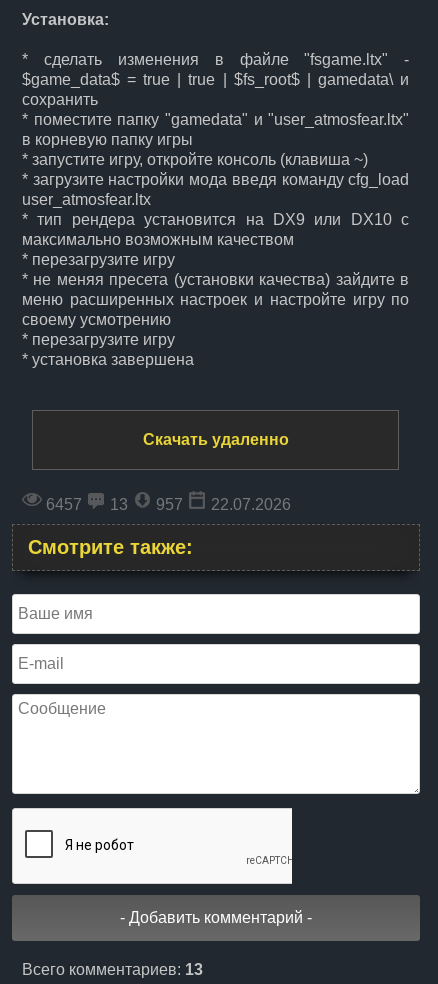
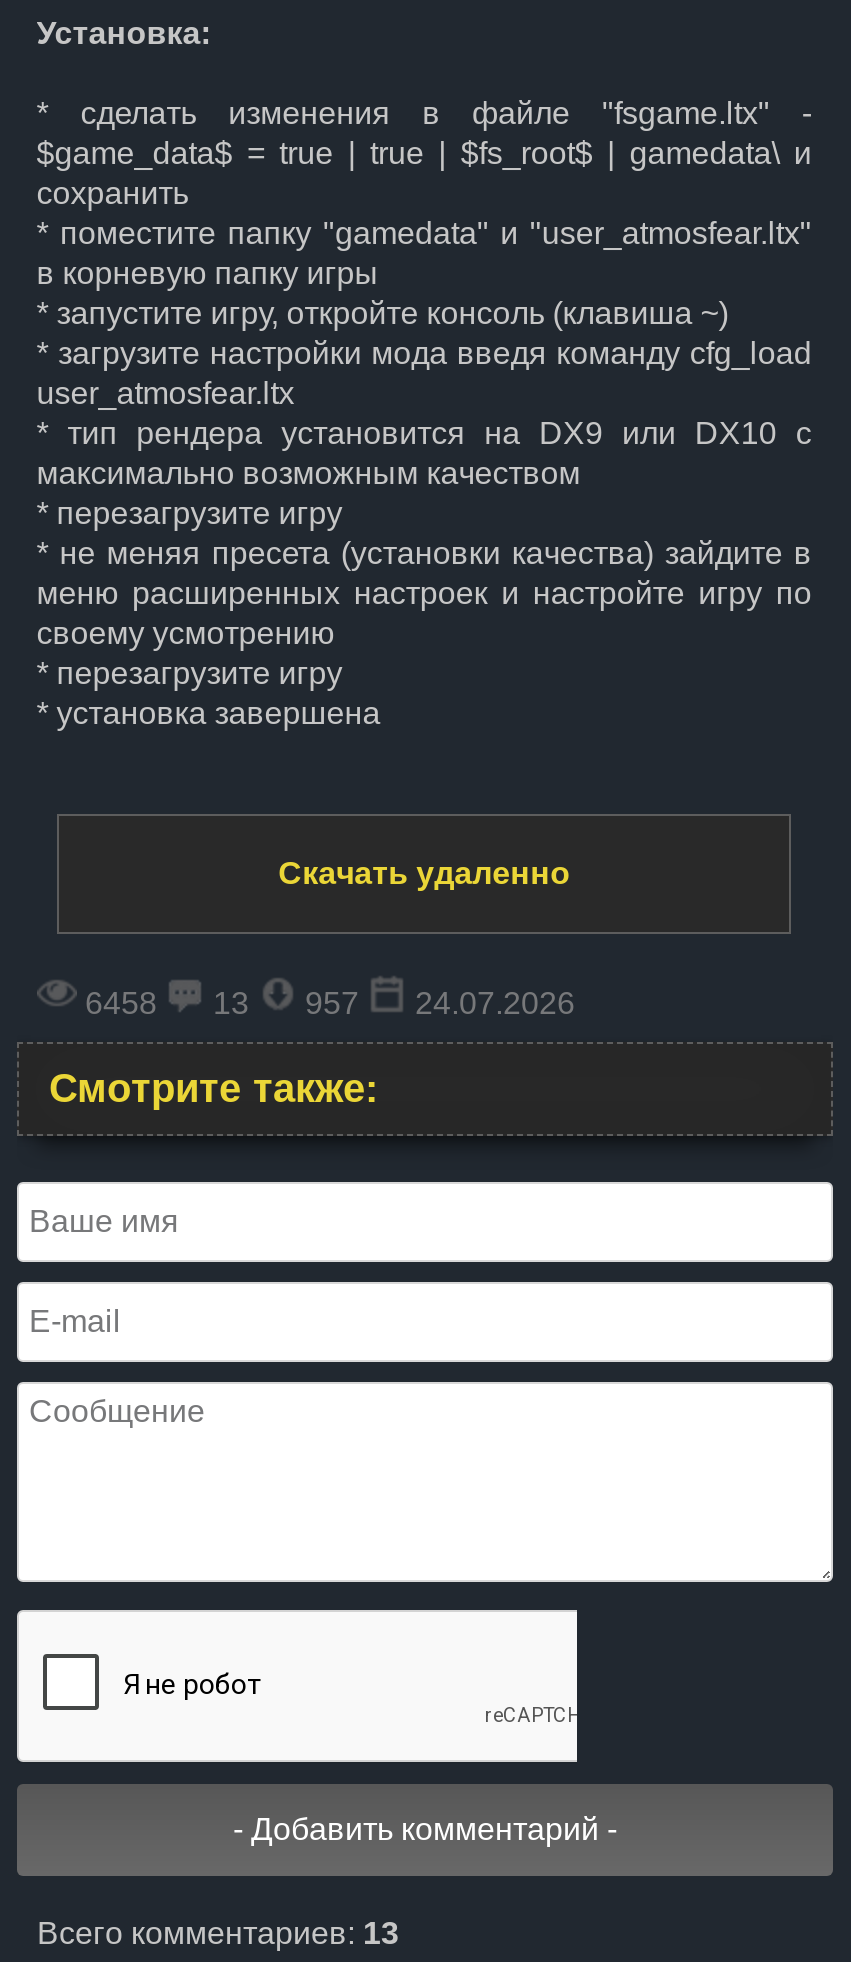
- 6457
+ 6458

- 22.07.2026
+ 24.07.2026
